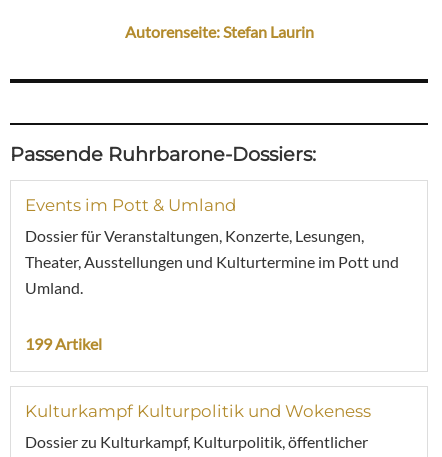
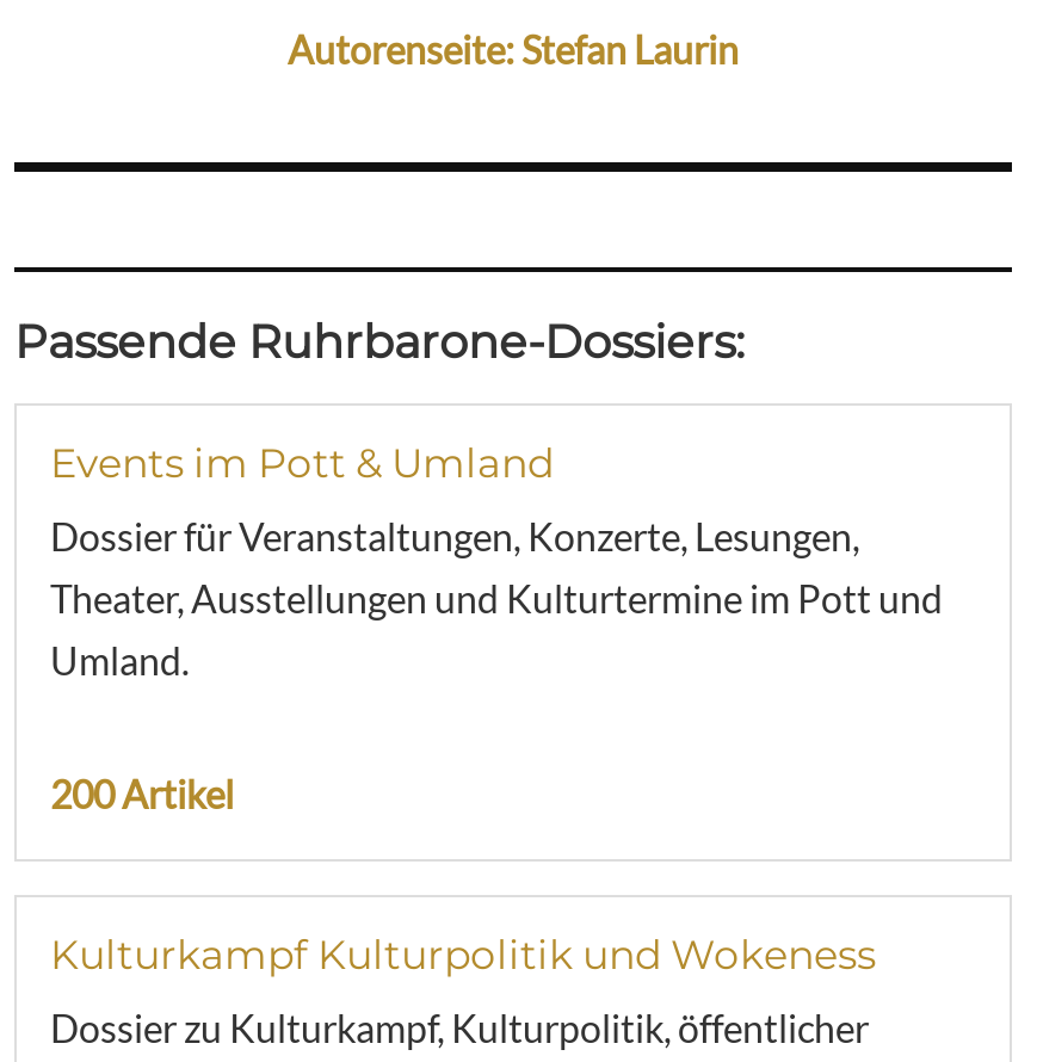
- 199 Artikel
+ 200 Artikel
